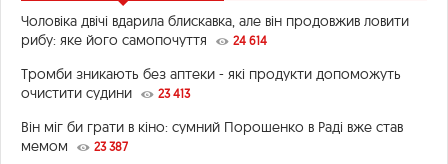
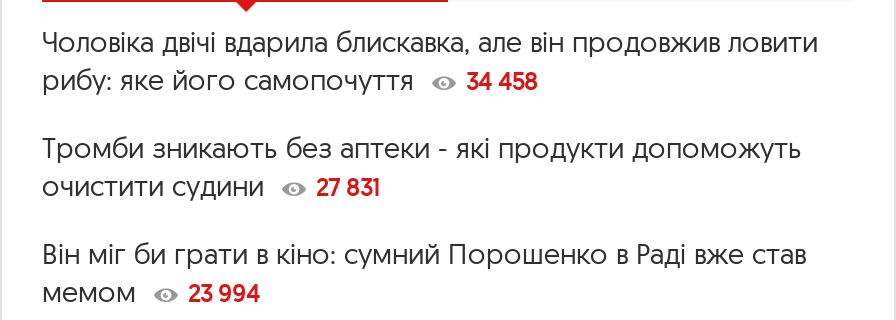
- рибу: яке його самопочуття 24 614
+ рибу: яке його самопочуття 34 458

- очистити судини 23 413
+ очистити судини 27 831

- мемом 23 387
+ мемом 23 994
